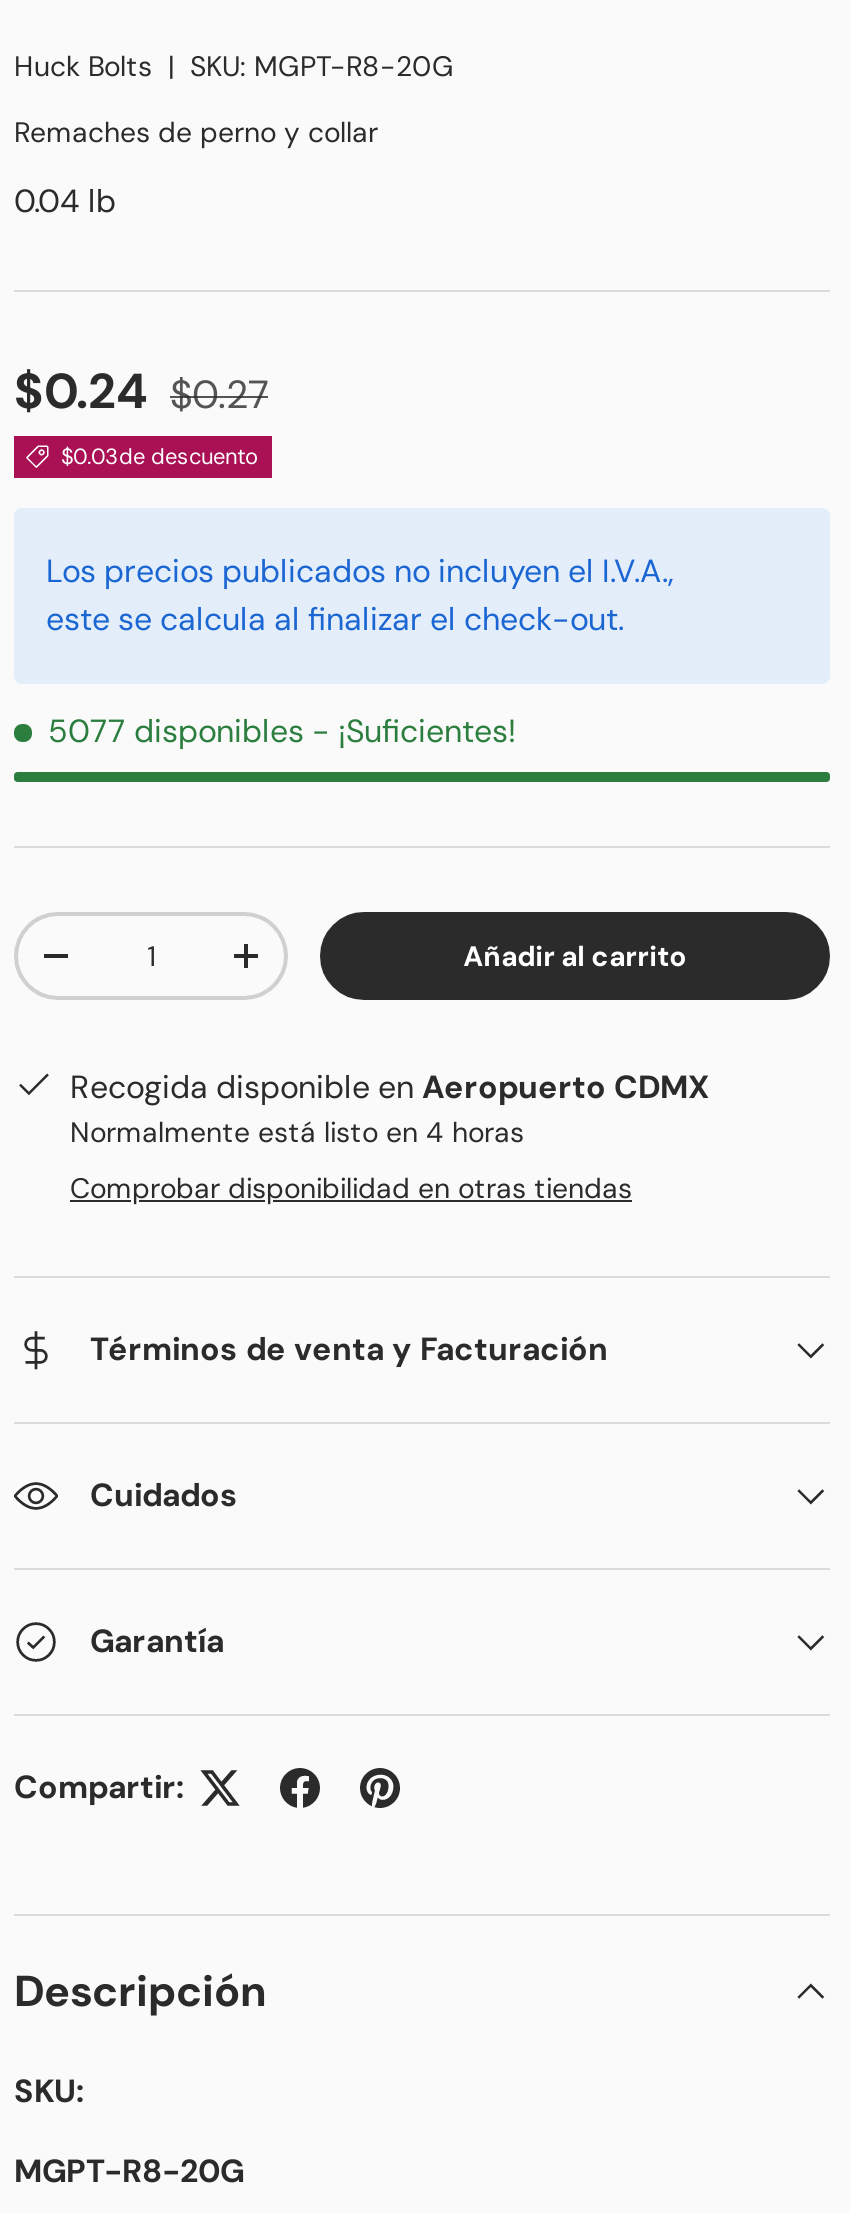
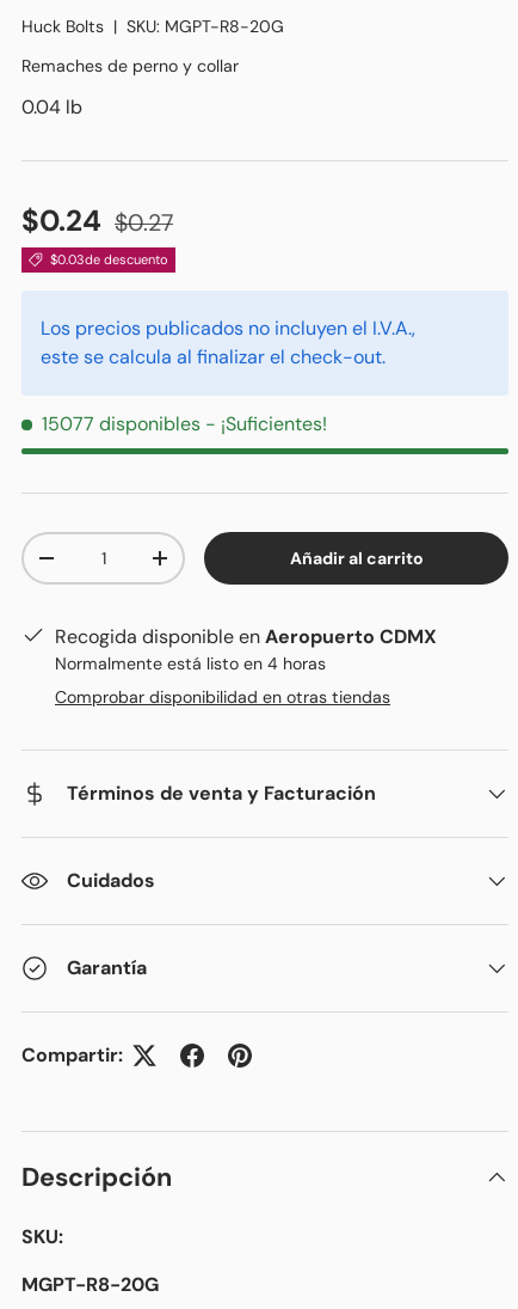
- 5077 disponibles - ¡Suficientes!
+ 15077 disponibles - ¡Suficientes!
